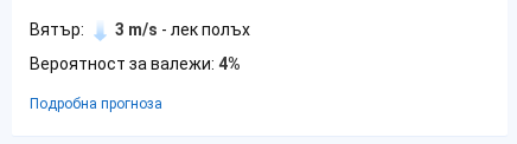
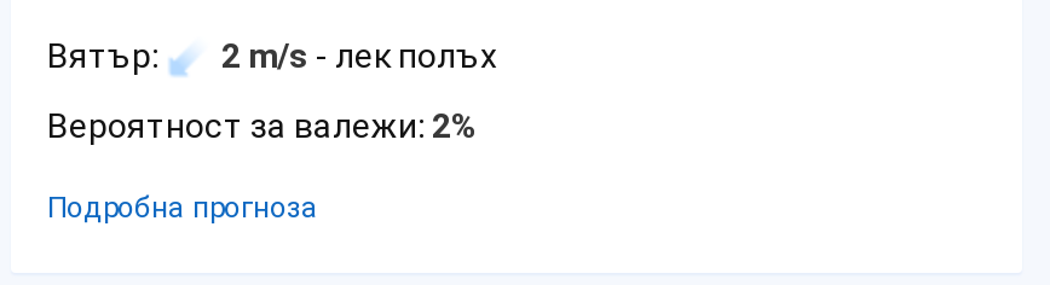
- Вятър: 3 m/s - лек полъх
+ Вятър: 2 m/s - лек полъх

- Вероятност за валежи: 4%
+ Вероятност за валежи: 2%
